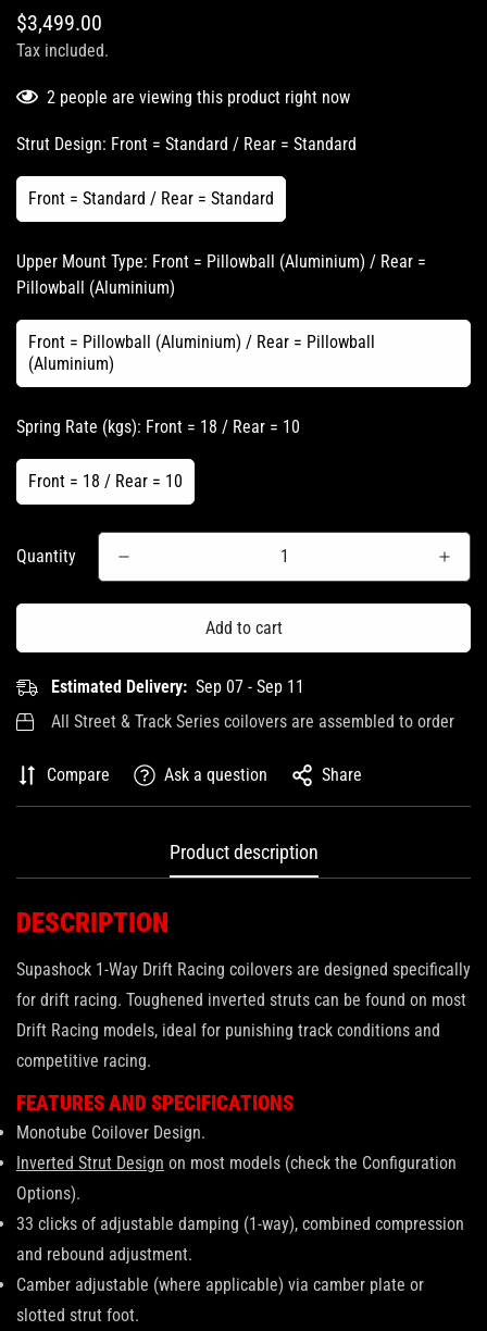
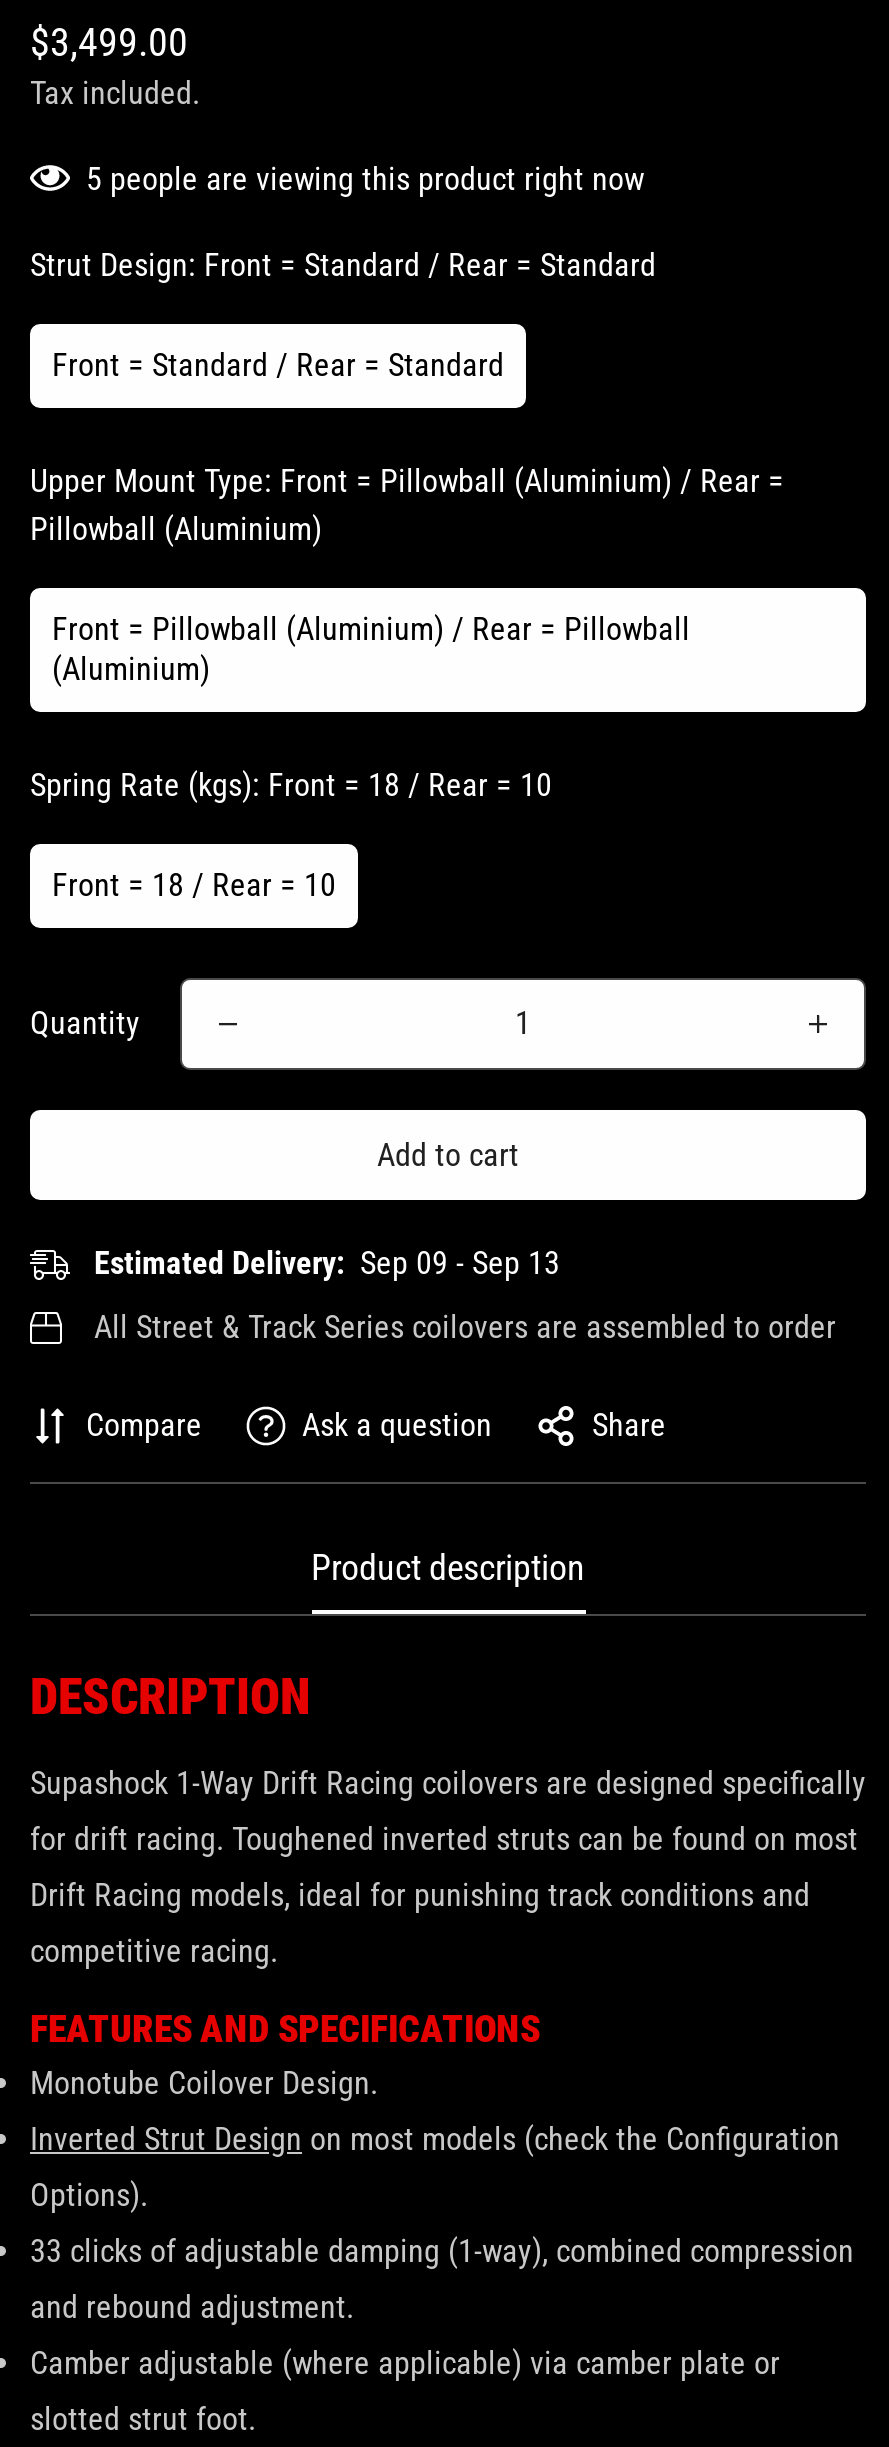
- 2 people are viewing this product right now
+ 5 people are viewing this product right now

- Estimated Delivery: Sep 07 - Sep 11
+ Estimated Delivery: Sep 09 - Sep 13
